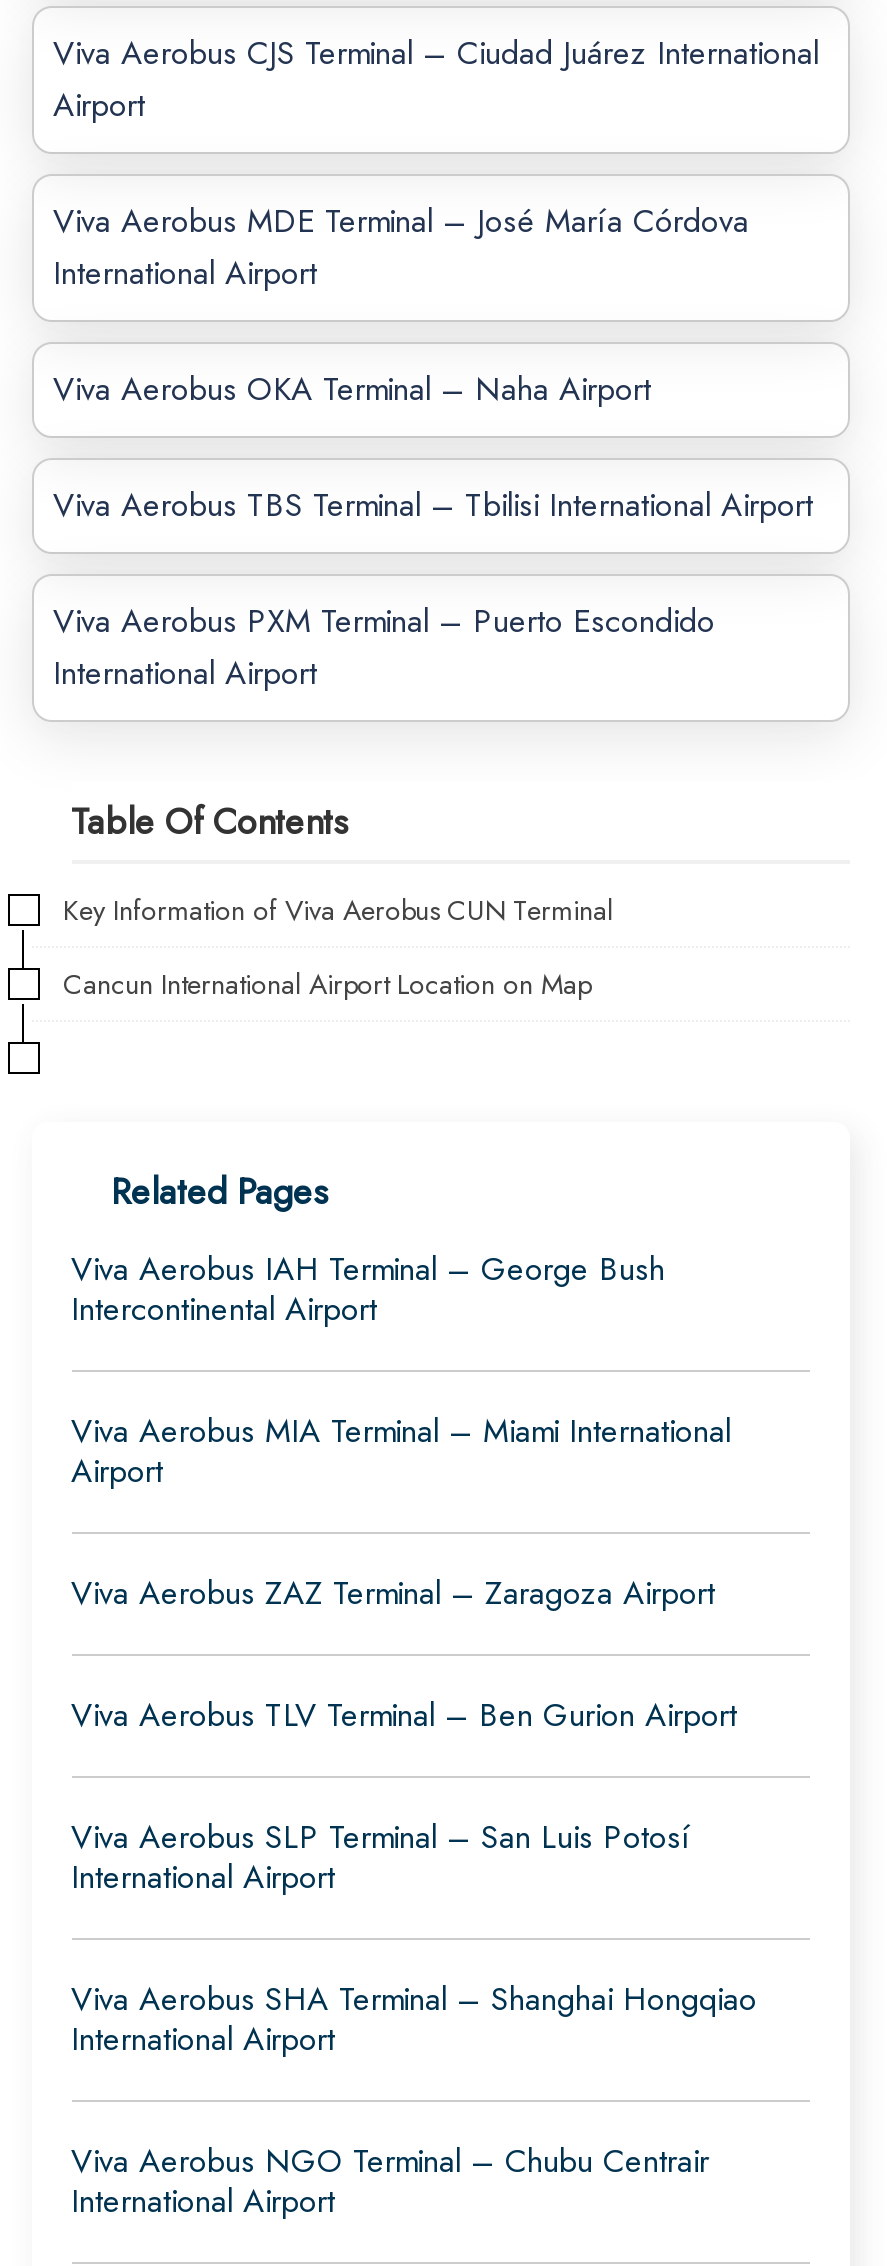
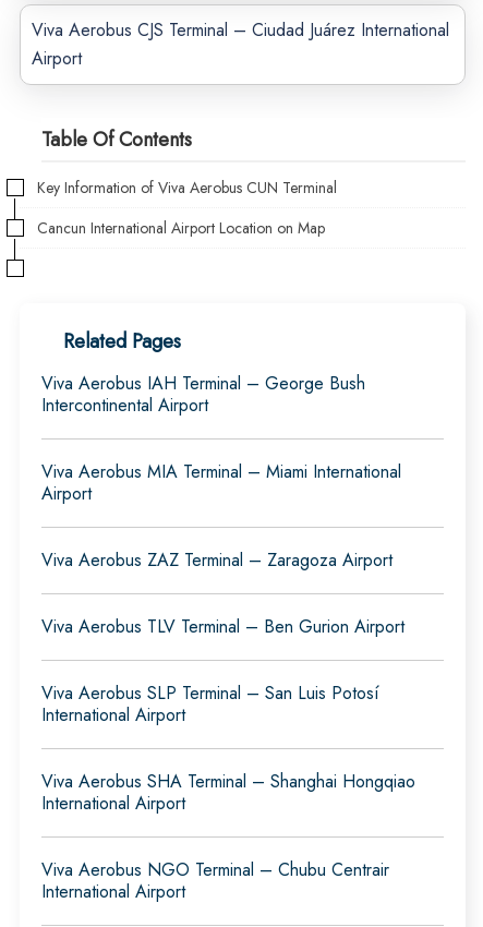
- Viva Aerobus MDE Terminal – José María Córdova
- International Airport
- Viva Aerobus OKA Terminal – Naha Airport
- Viva Aerobus TBS Terminal – Tbilisi International Airport
- Viva Aerobus PXM Terminal – Puerto Escondido
- International Airport
